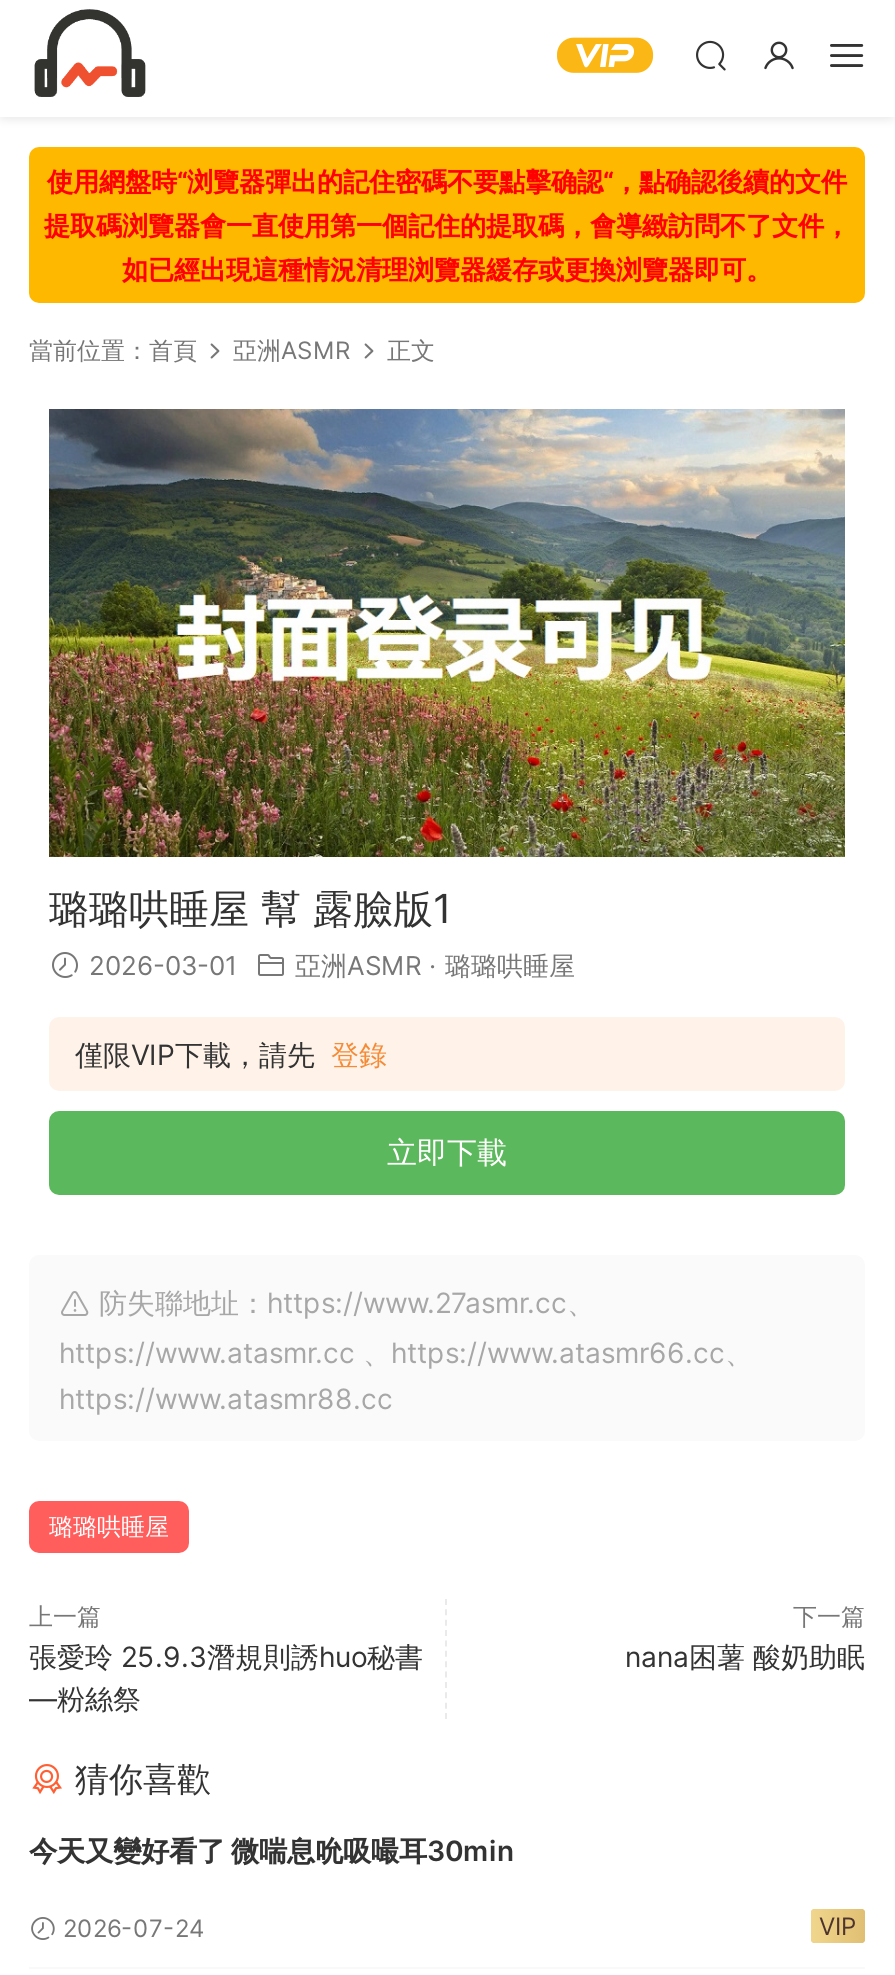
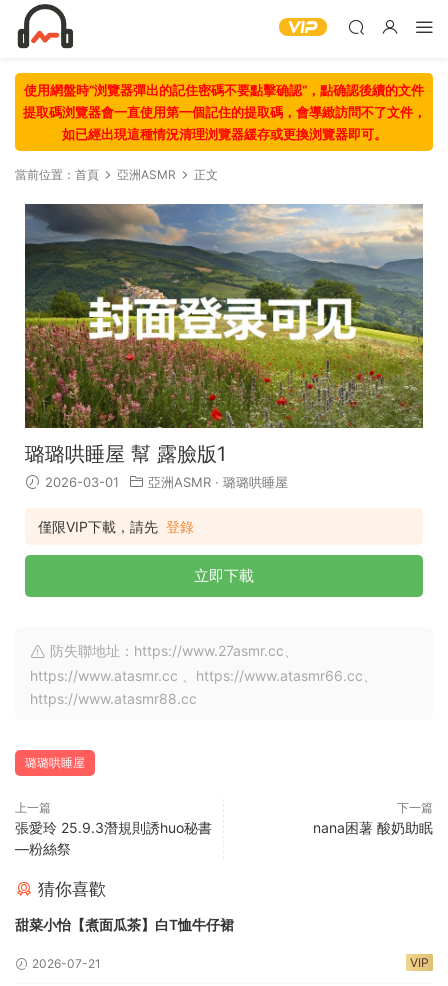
- 今天又變好看了 微喘息吮吸嘬耳30min
+ 甜菜小怡【煮面瓜茶】白T恤牛仔裙

- 2026-07-24
+ 2026-07-21
